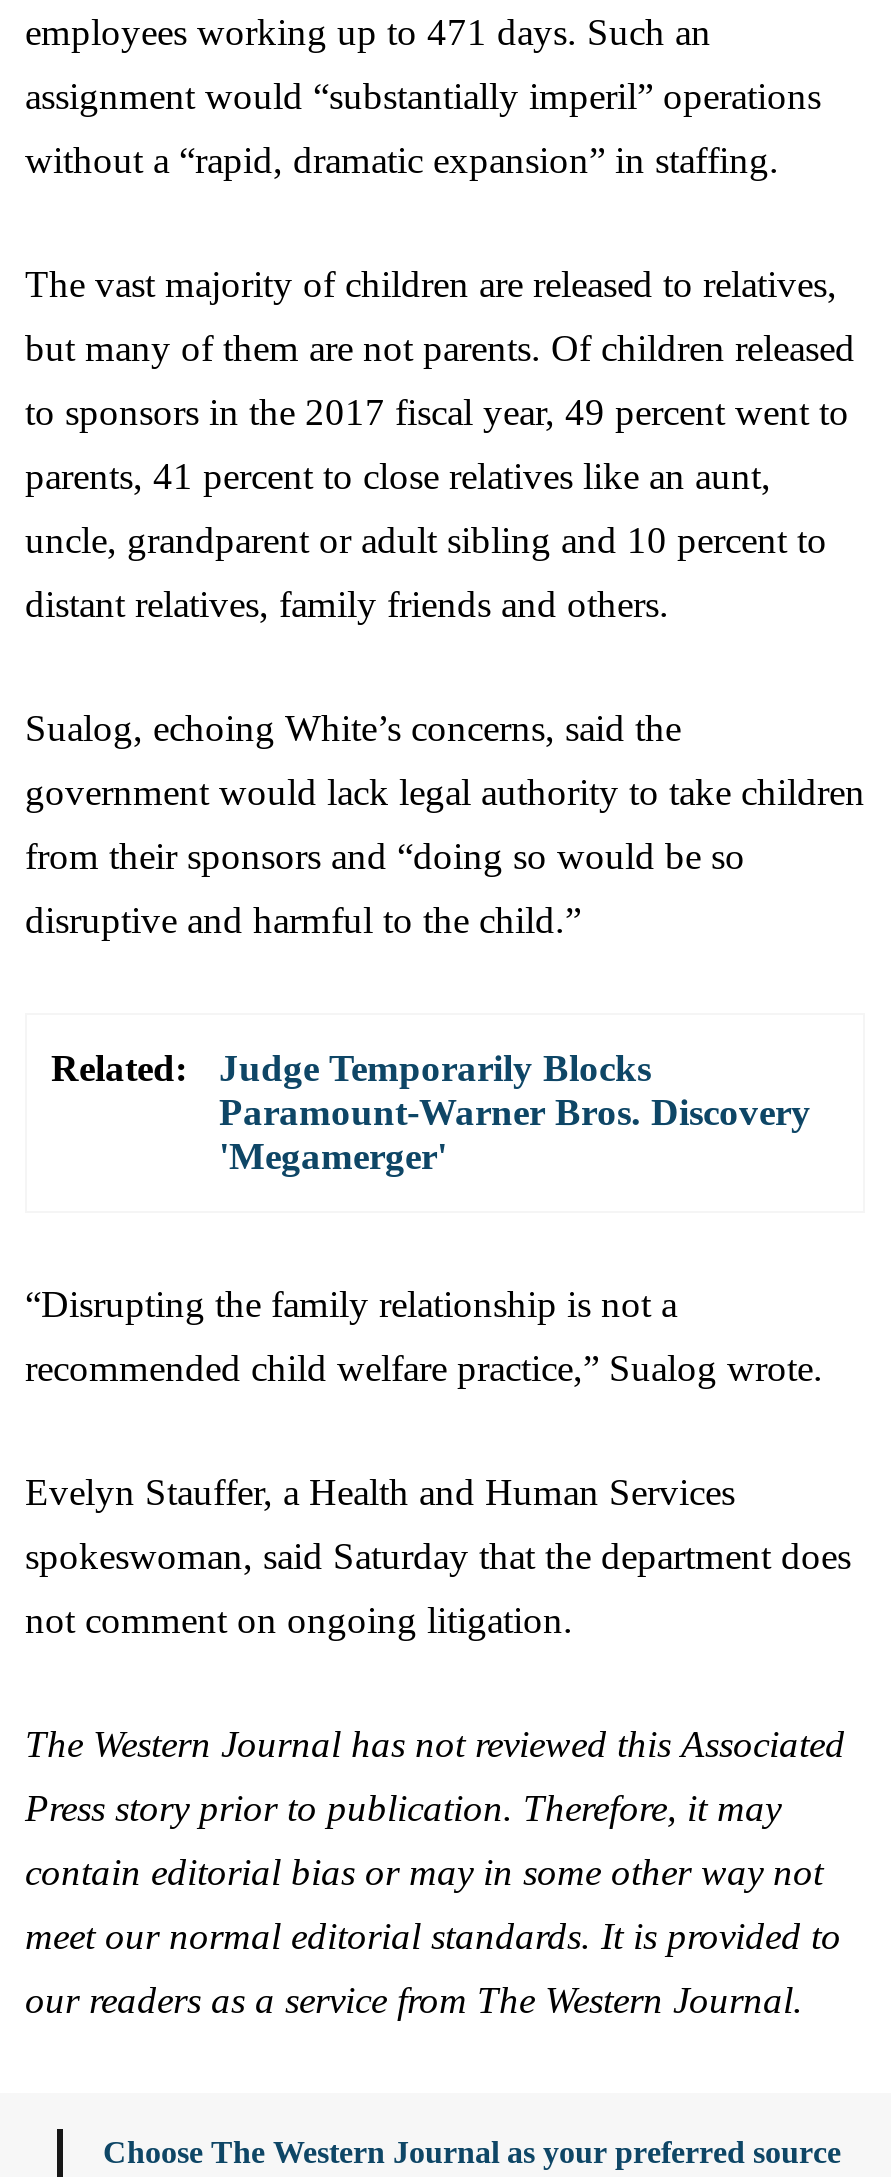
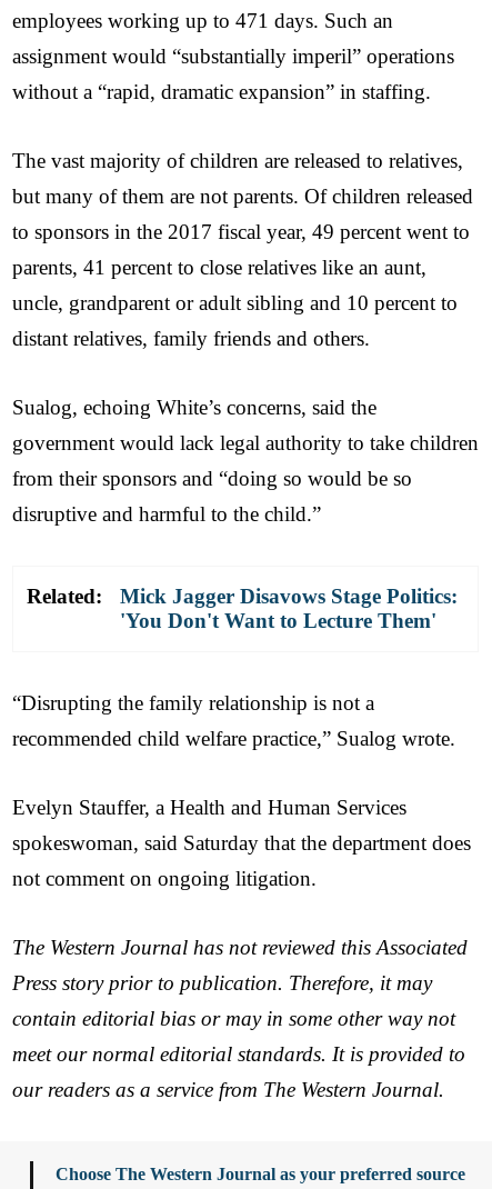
- Judge Temporarily Blocks
- Paramount-Warner Bros. Discovery
- 'Megamerger'
+ Mick Jagger Disavows Stage Politics:
+ 'You Don't Want to Lecture Them'
